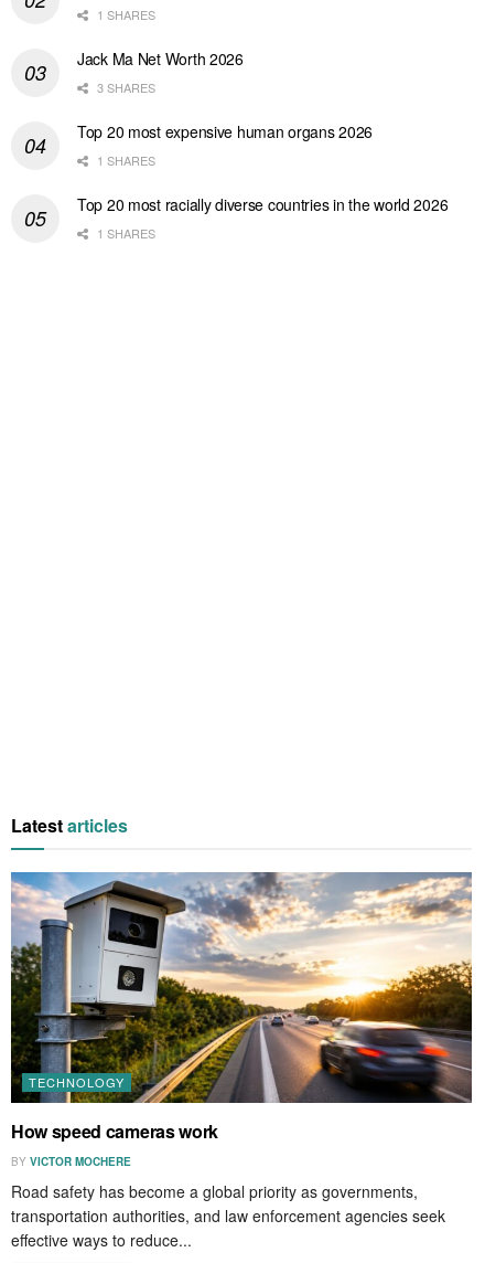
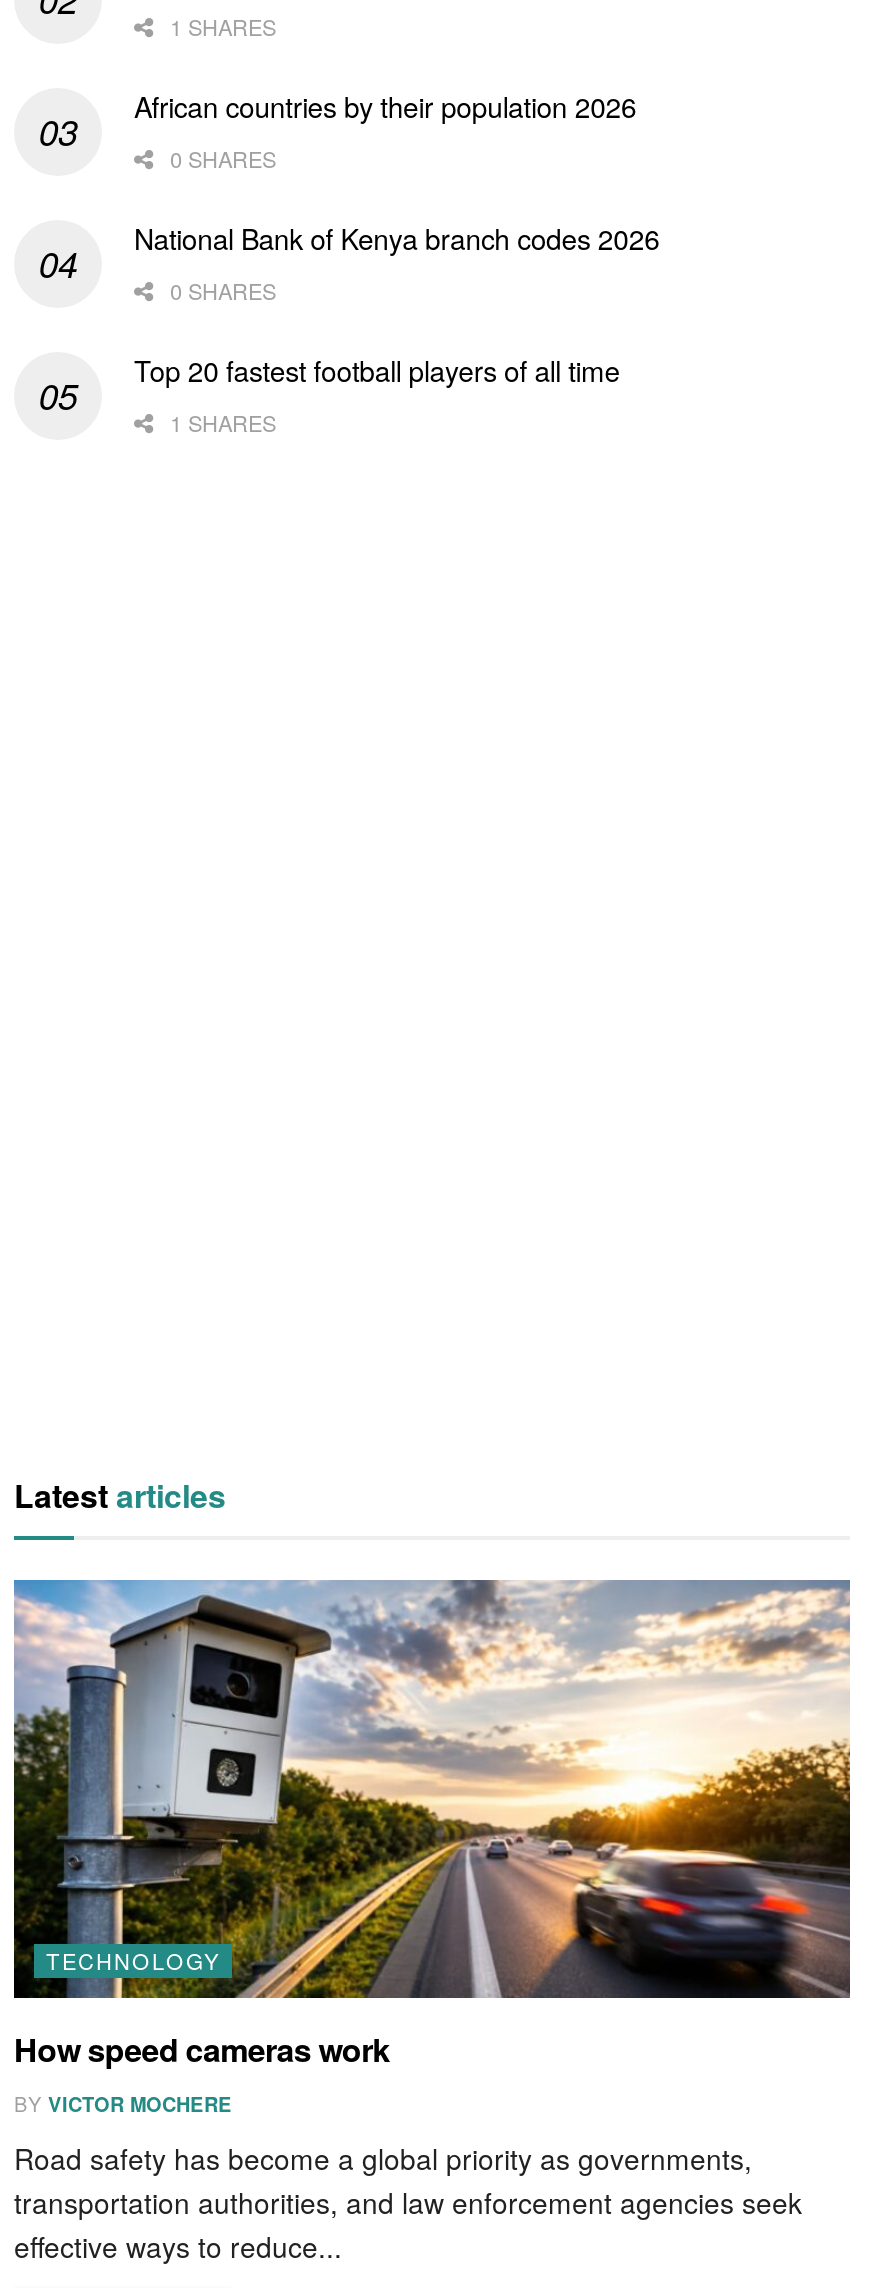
- Jack Ma Net Worth 2026
- 3 SHARES
+ African countries by their population 2026
+ 0 SHARES

- Top 20 most expensive human organs 2026
- 1 SHARES
+ National Bank of Kenya branch codes 2026
+ 0 SHARES

- Top 20 most racially diverse countries in the world 2026
+ Top 20 fastest football players of all time
